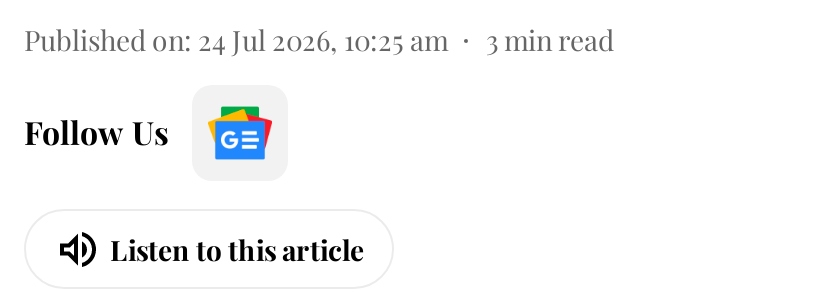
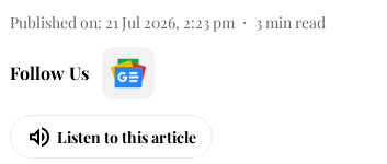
- Published on: 24 Jul 2026, 10:25 am
+ Published on: 21 Jul 2026, 2:23 pm
